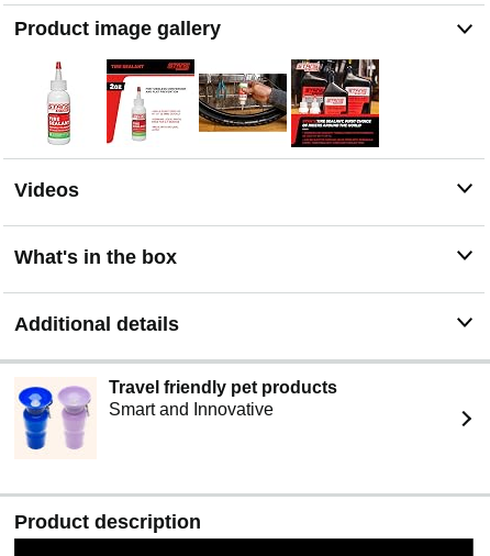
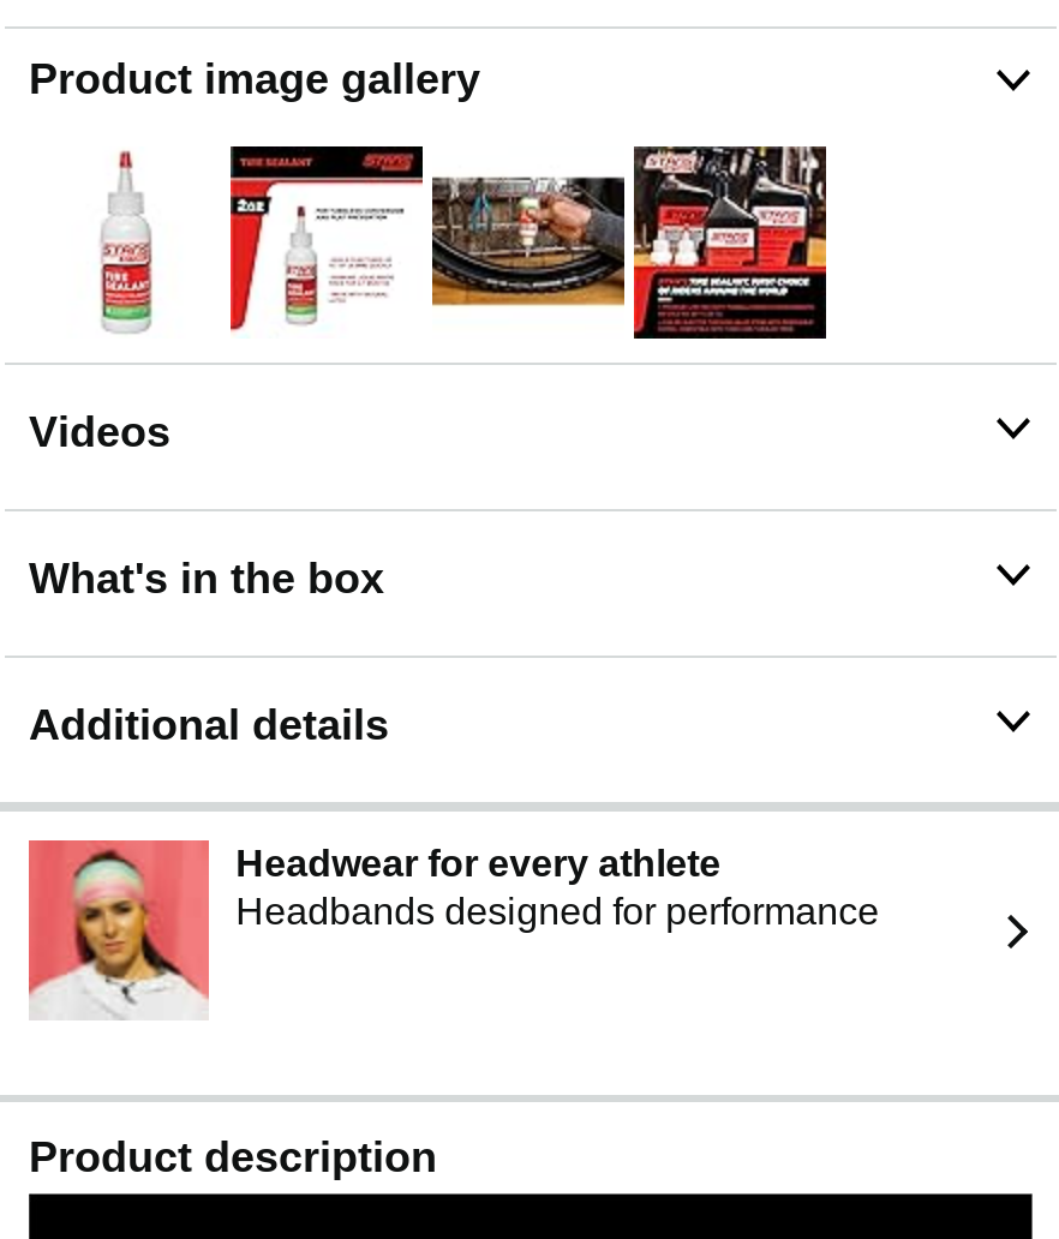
- [image]
- Travel friendly pet products
- Smart and Innovative
+ [image]
+ Headwear for every athlete
+ Headbands designed for performance
